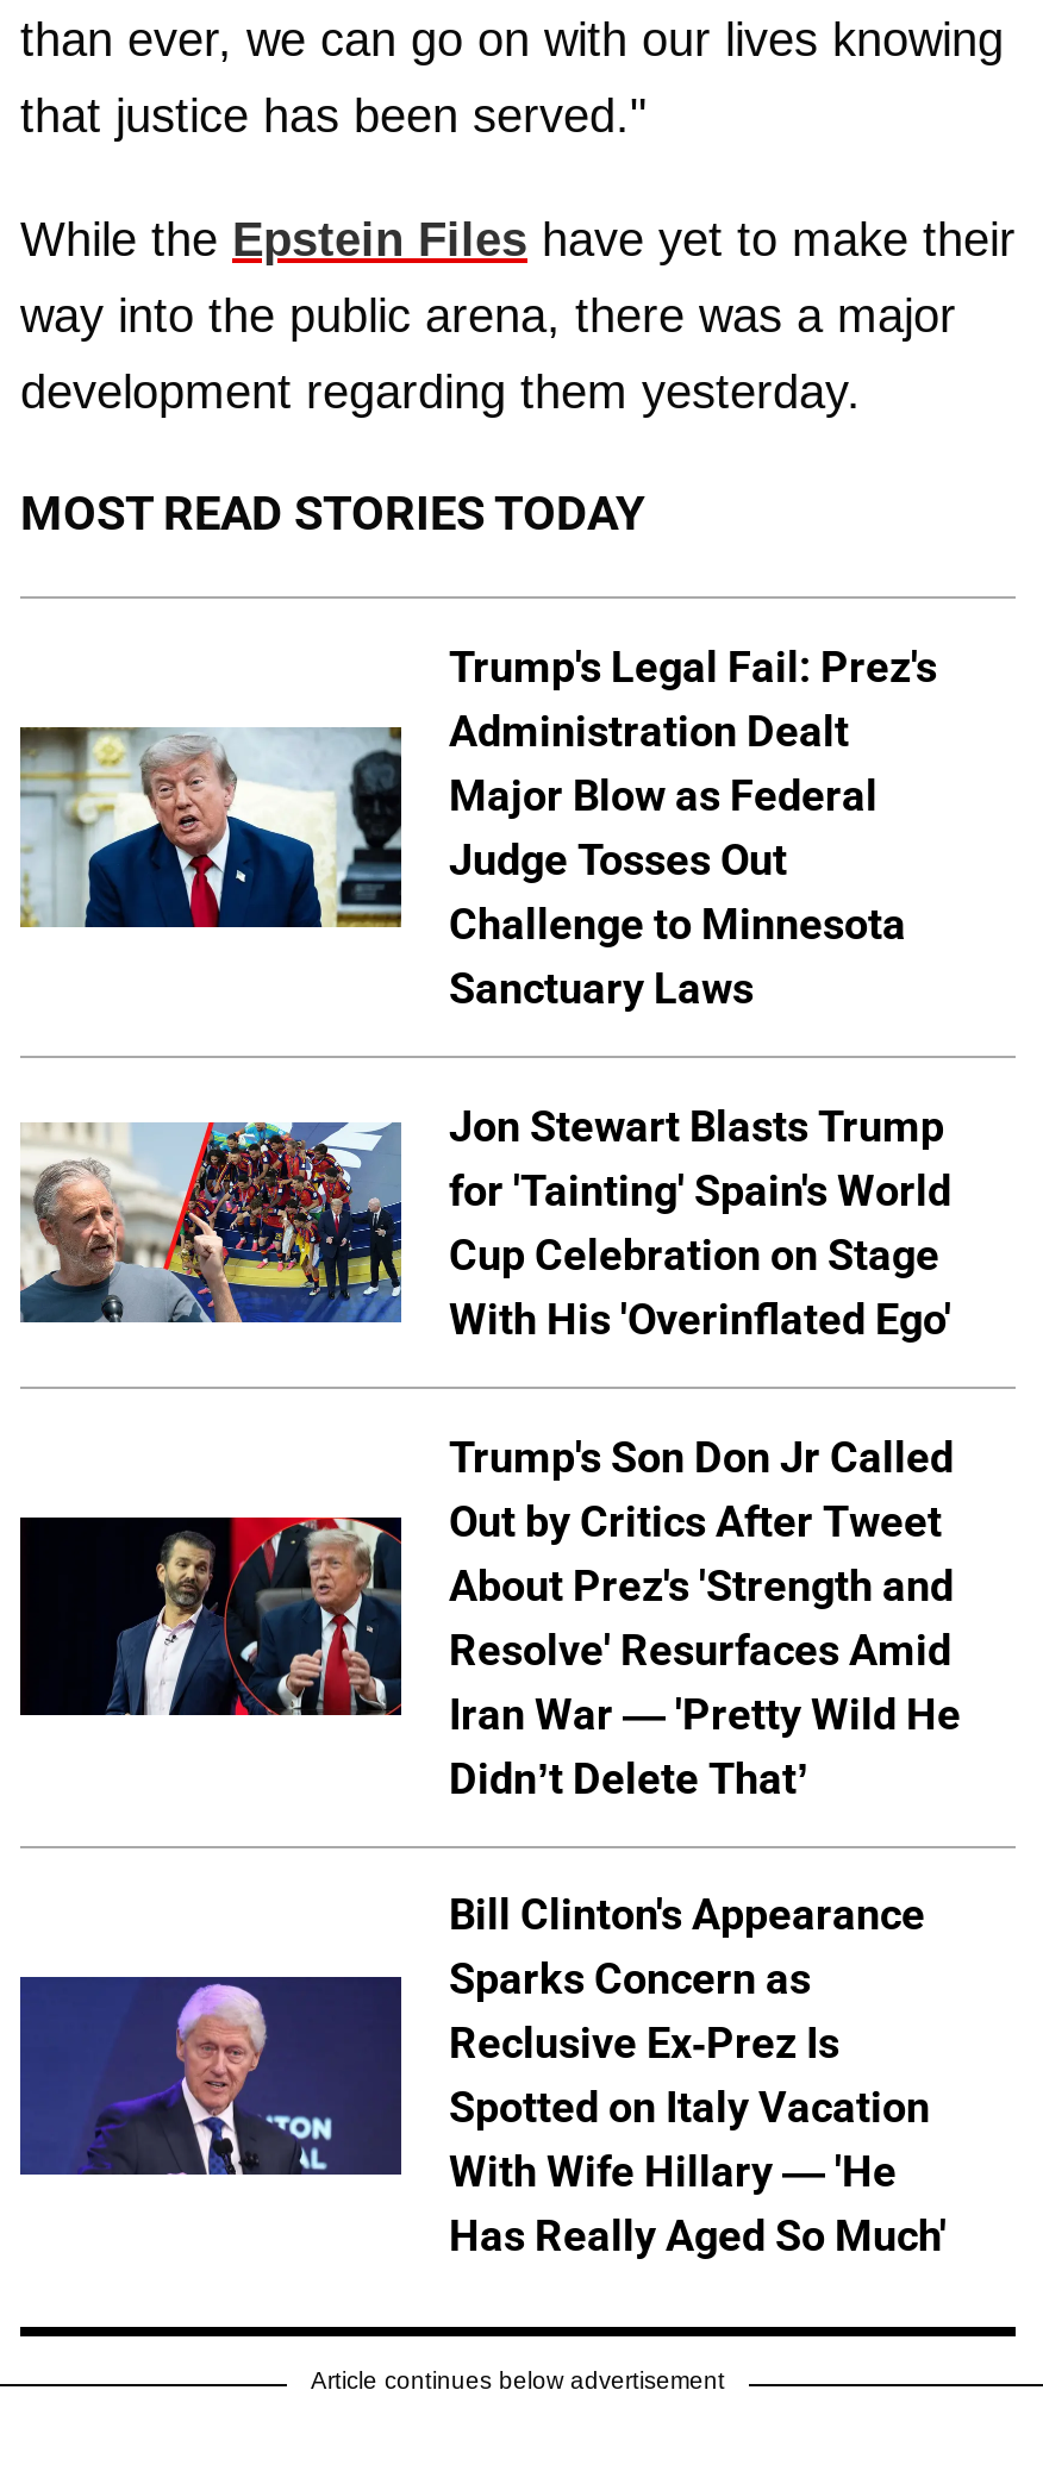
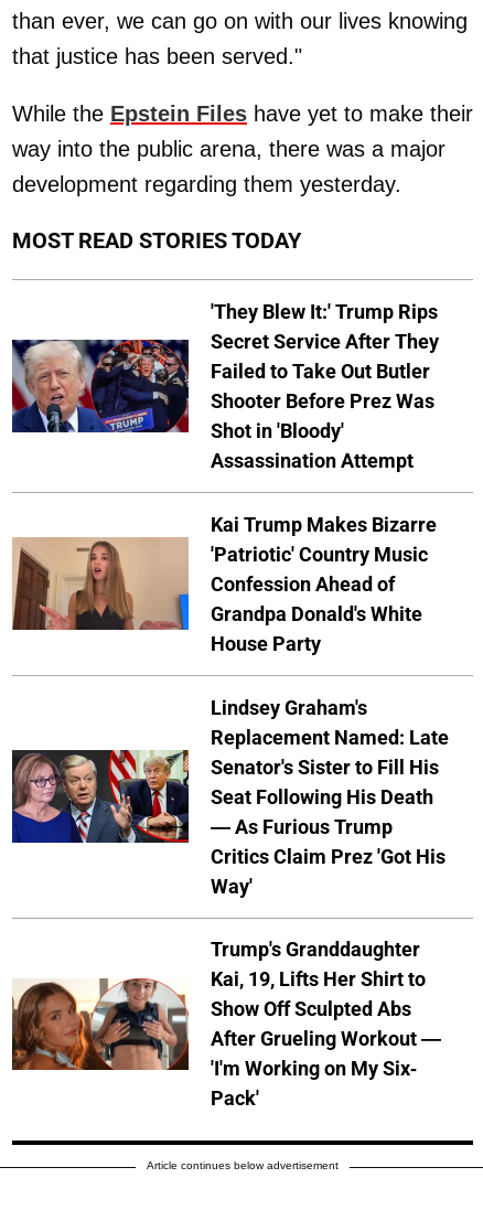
- [image]
- Trump's Legal Fail: Prez's
- Administration Dealt
- Major Blow as Federal
- Judge Tosses Out
- Challenge to Minnesota
- Sanctuary Laws
+ [image]
+ 'They Blew It:' Trump Rips
+ Secret Service After They
+ Failed to Take Out Butler
+ Shooter Before Prez Was
+ Shot in 'Bloody'
+ Assassination Attempt

- [image]
- Jon Stewart Blasts Trump
- for 'Tainting' Spain's World
- Cup Celebration on Stage
- With His 'Overinflated Ego'
+ [image]
+ Kai Trump Makes Bizarre
+ 'Patriotic' Country Music
+ Confession Ahead of
+ Grandpa Donald's White
+ House Party

- [image]
- Trump's Son Don Jr Called
- Out by Critics After Tweet
- About Prez's 'Strength and
- Resolve' Resurfaces Amid
- Iran War — 'Pretty Wild He
- Didn’t Delete That’
+ [image]
+ Lindsey Graham's
+ Replacement Named: Late
+ Senator's Sister to Fill His
+ Seat Following His Death
+ — As Furious Trump
+ Critics Claim Prez 'Got His
+ Way'

- [image]
- Bill Clinton's Appearance
- Sparks Concern as
- Reclusive Ex-Prez Is
- Spotted on Italy Vacation
- With Wife Hillary — 'He
- Has Really Aged So Much'
+ [image]
+ Trump's Granddaughter
+ Kai, 19, Lifts Her Shirt to
+ Show Off Sculpted Abs
+ After Grueling Workout —
+ 'I'm Working on My Six-
+ Pack'
